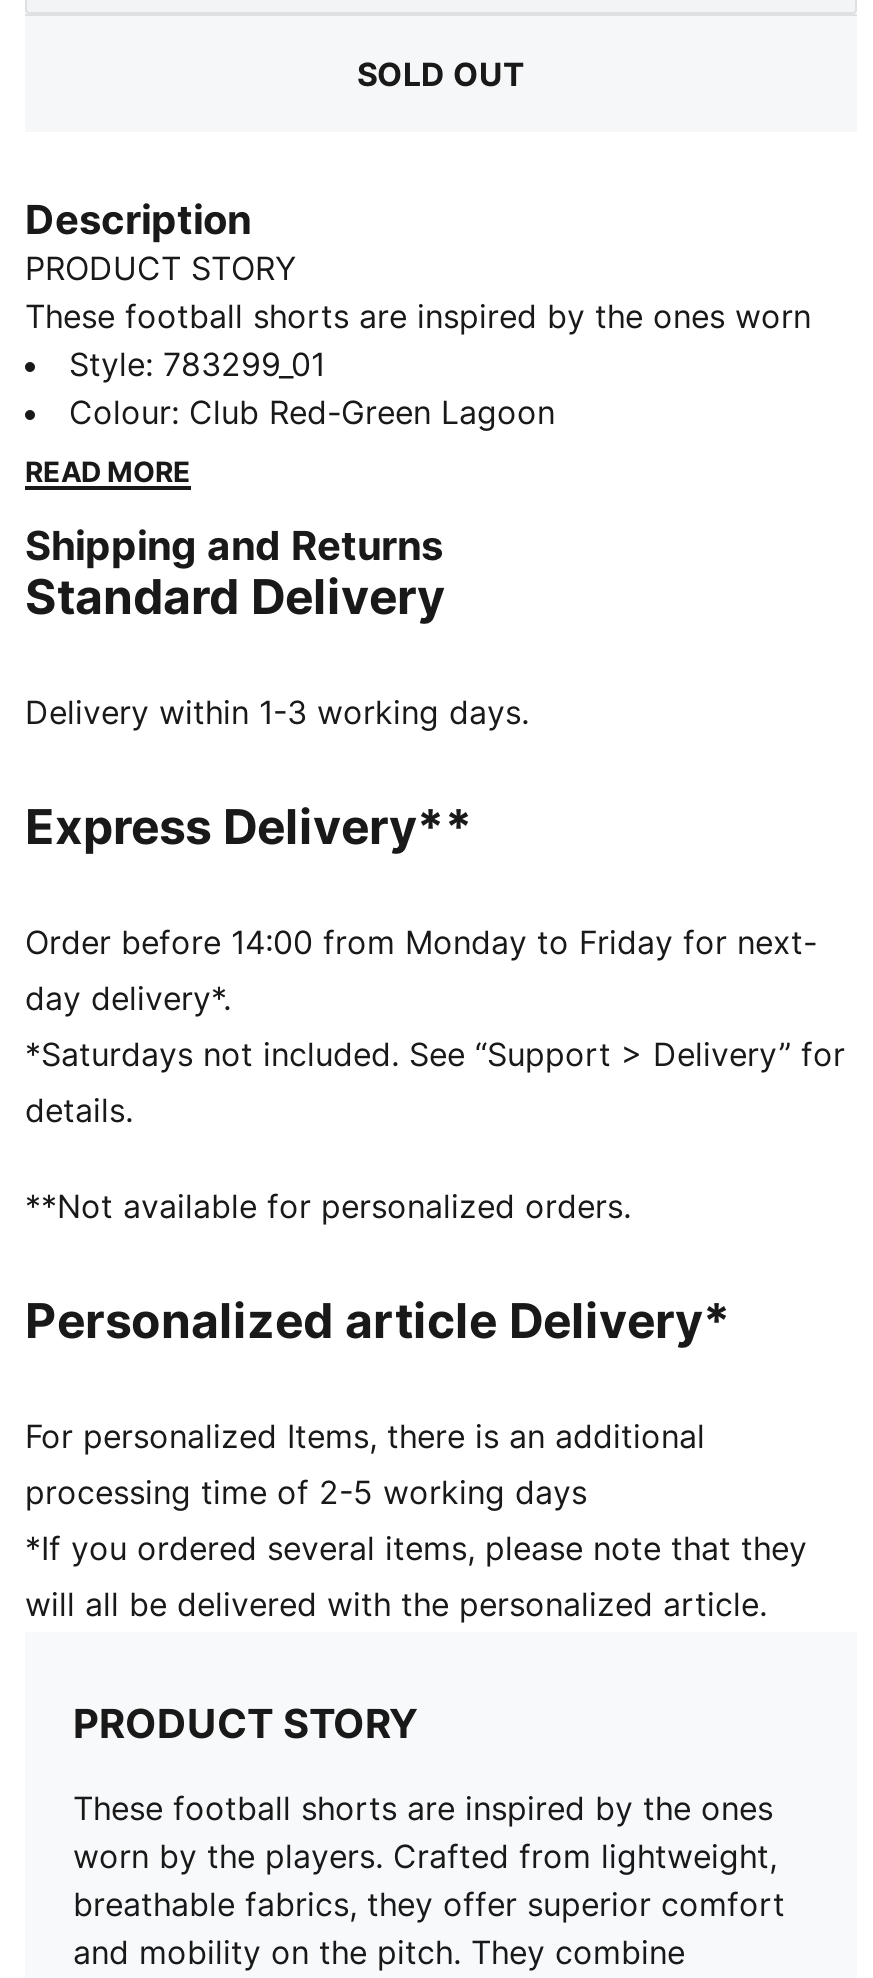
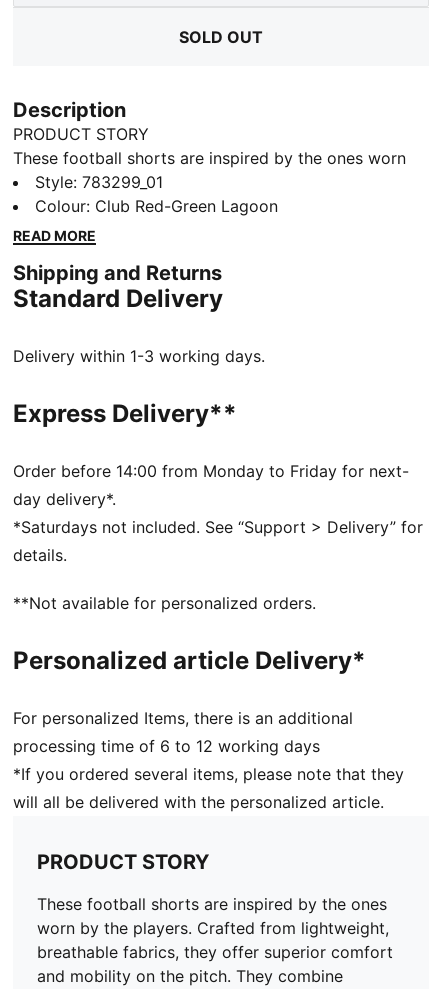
- processing time of 2-5 working days
+ processing time of 6 to 12 working days
